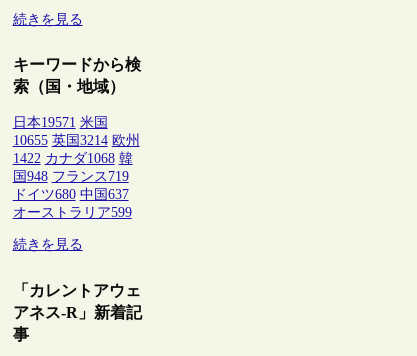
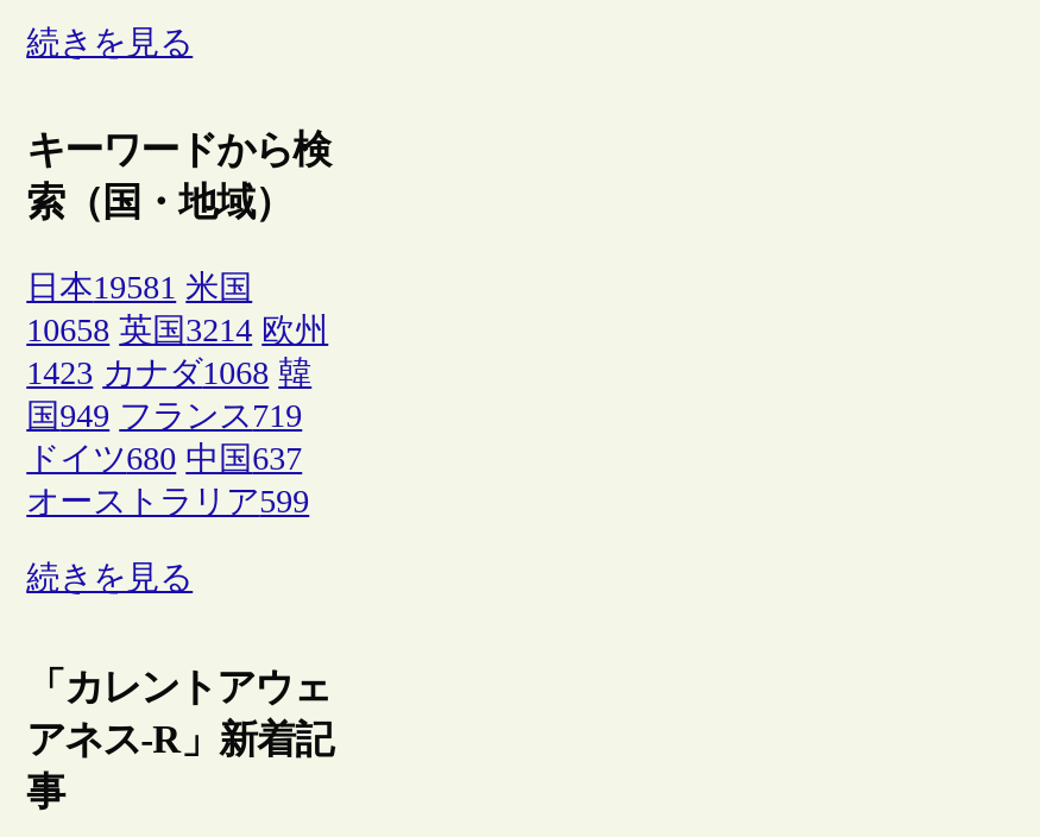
- 日本19571 米国
+ 日本19581 米国

- 10655 英国3214 欧州
+ 10658 英国3214 欧州

- 1422 カナダ1068 韓
+ 1423 カナダ1068 韓

- 国948 フランス719
+ 国949 フランス719
